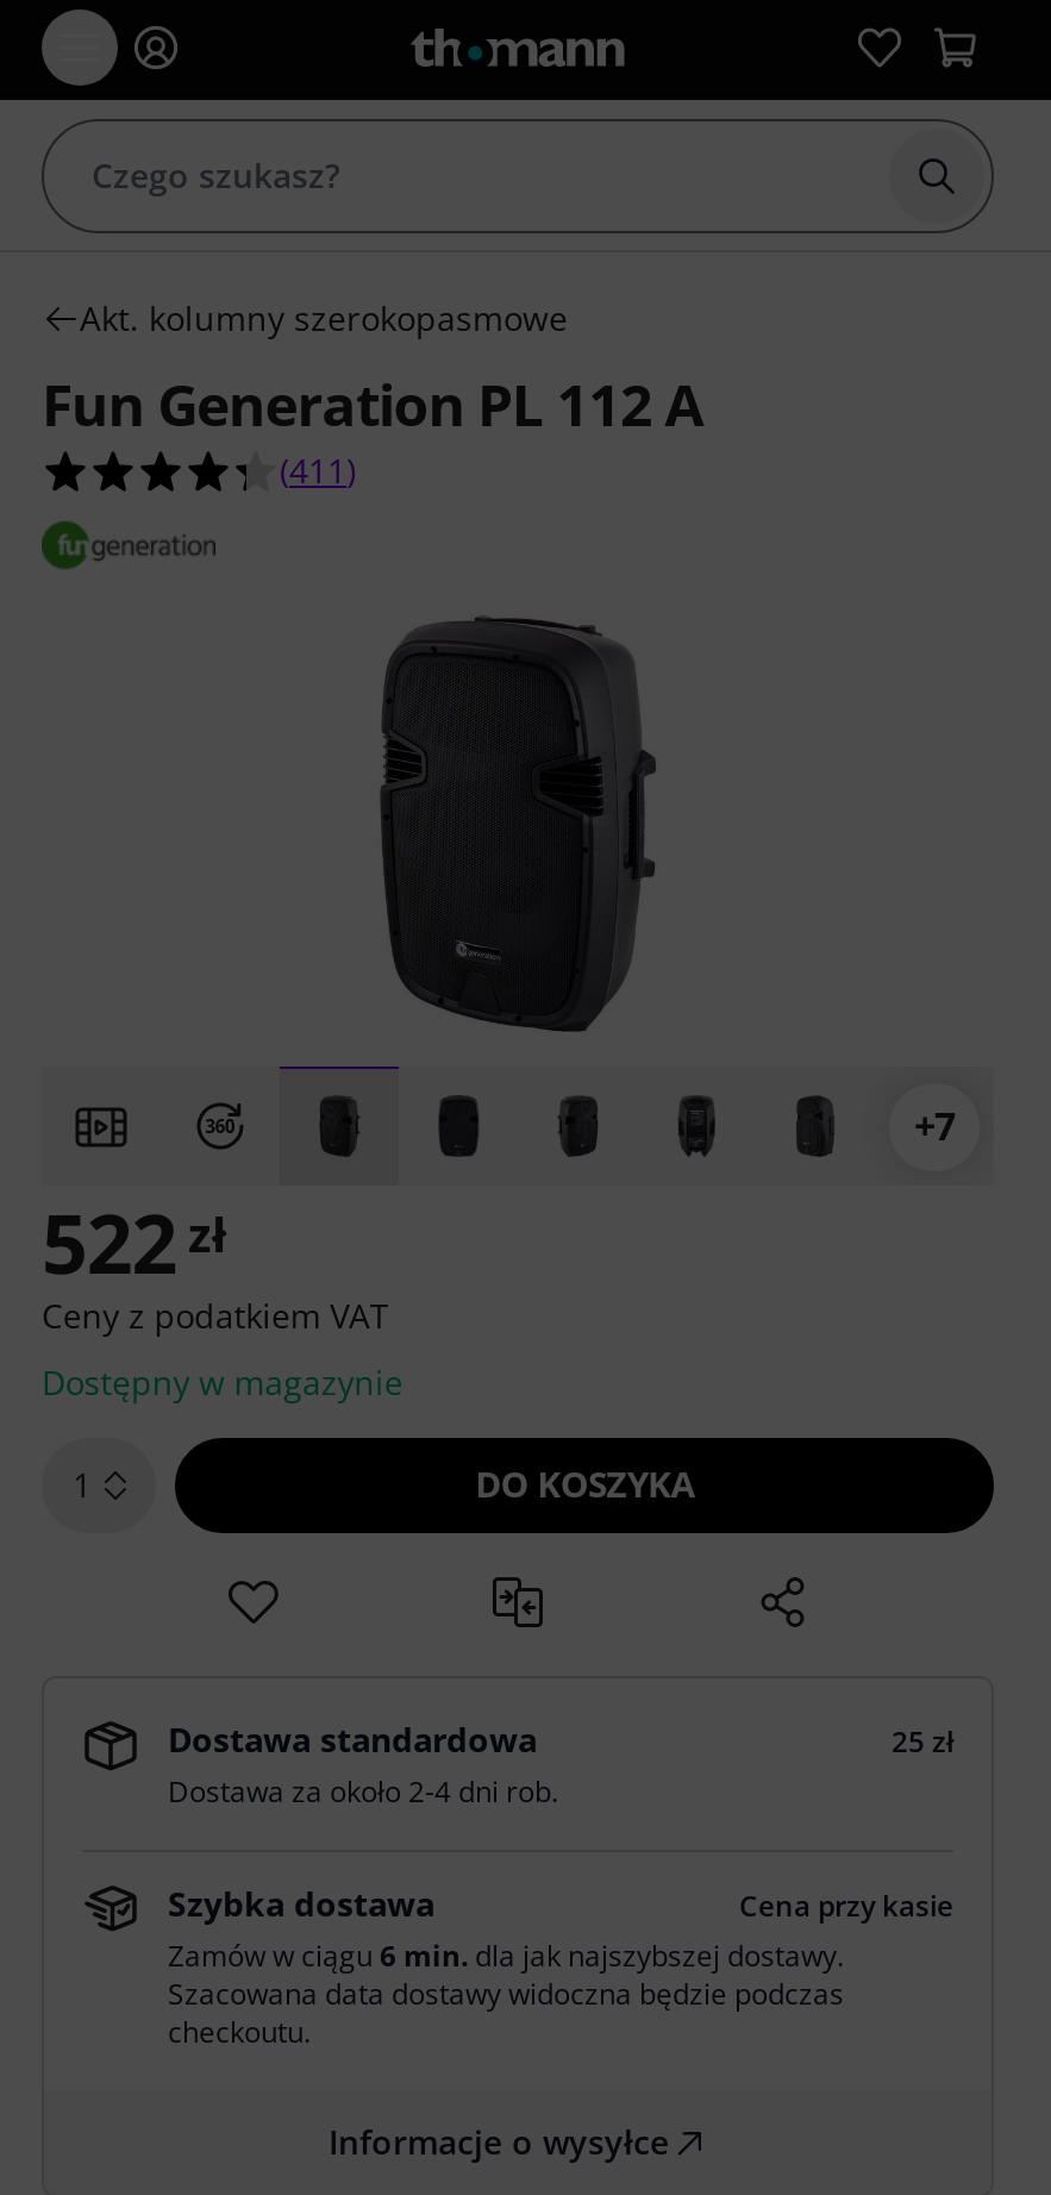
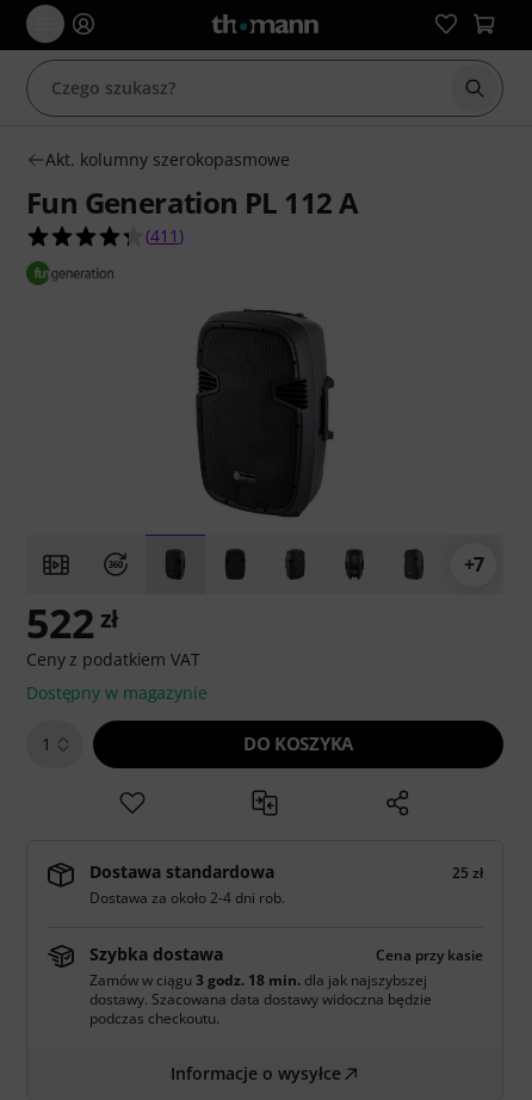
- Zamów w ciągu 6 min. dla jak najszybszej dostawy.
- Szacowana data dostawy widoczna będzie podczas
- checkoutu.
+ Zamów w ciągu 3 godz. 18 min. dla jak najszybszej
+ dostawy. Szacowana data dostawy widoczna będzie
+ podczas checkoutu.
